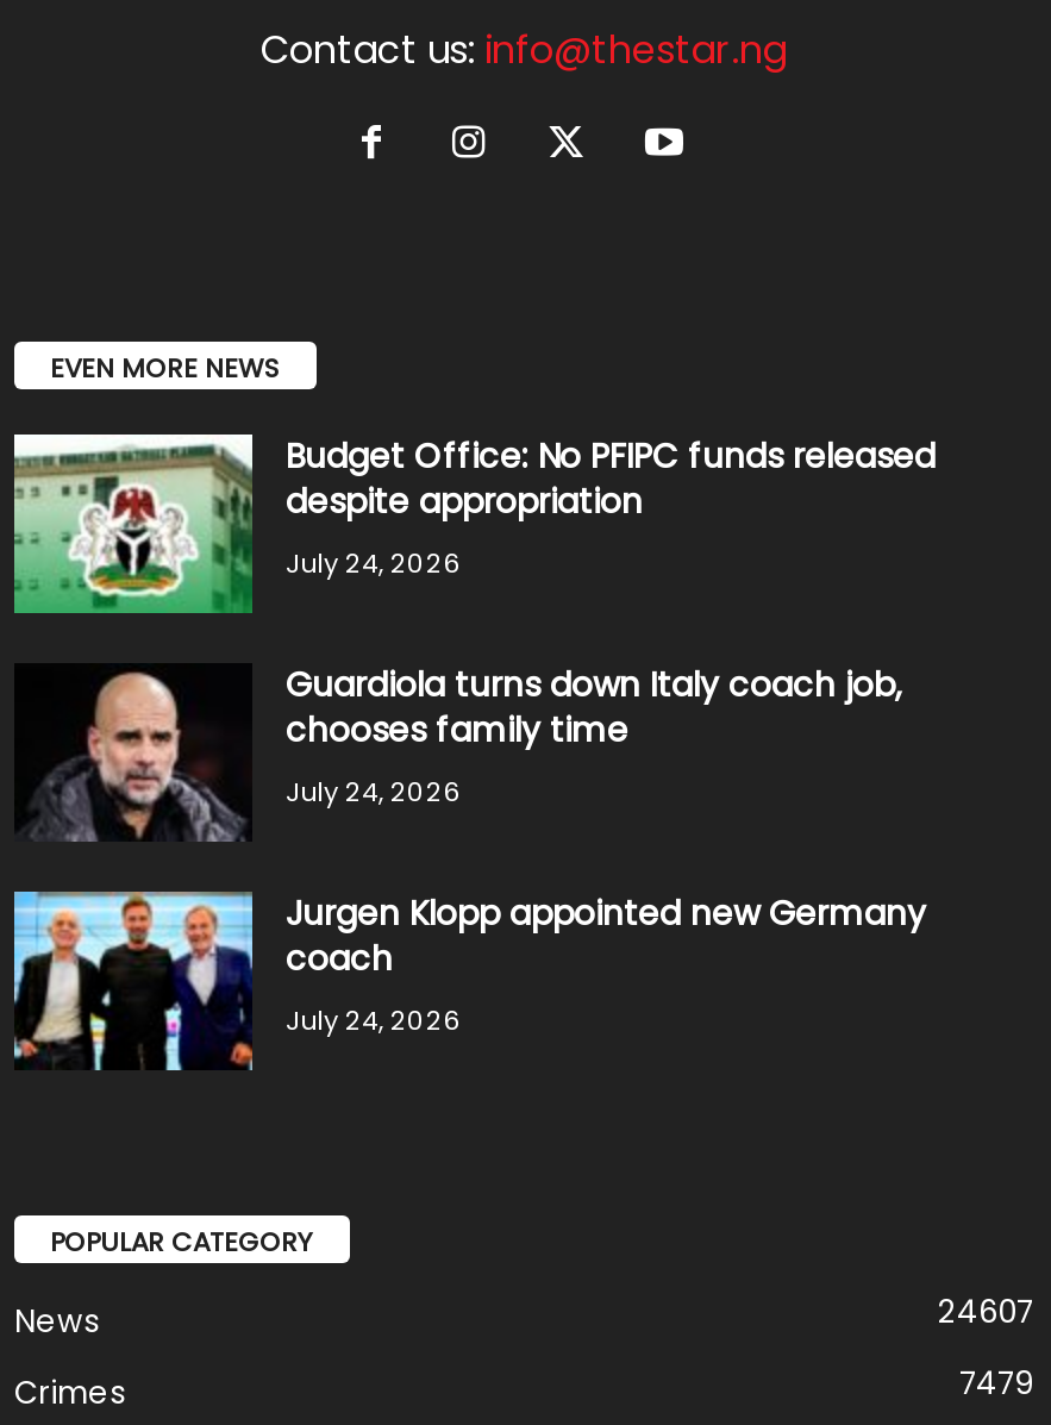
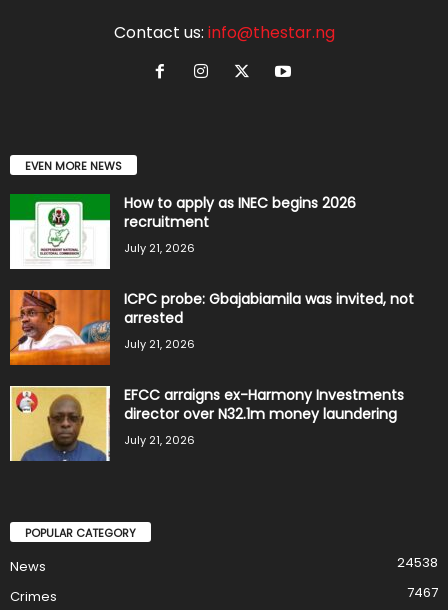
- [image]
- Budget Office: No PFIPC funds released
- despite appropriation
- July 24, 2026
+ [image]
+ How to apply as INEC begins 2026
+ recruitment
+ July 21, 2026

- [image]
- Guardiola turns down Italy coach job,
- chooses family time
- July 24, 2026
+ [image]
+ ICPC probe: Gbajabiamila was invited, not
+ arrested
+ July 21, 2026

- [image]
- Jurgen Klopp appointed new Germany
- coach
- July 24, 2026
+ [image]
+ EFCC arraigns ex-Harmony Investments
+ director over N32.1m money laundering
+ July 21, 2026

- 24607
+ 24538

- 7479
+ 7467
